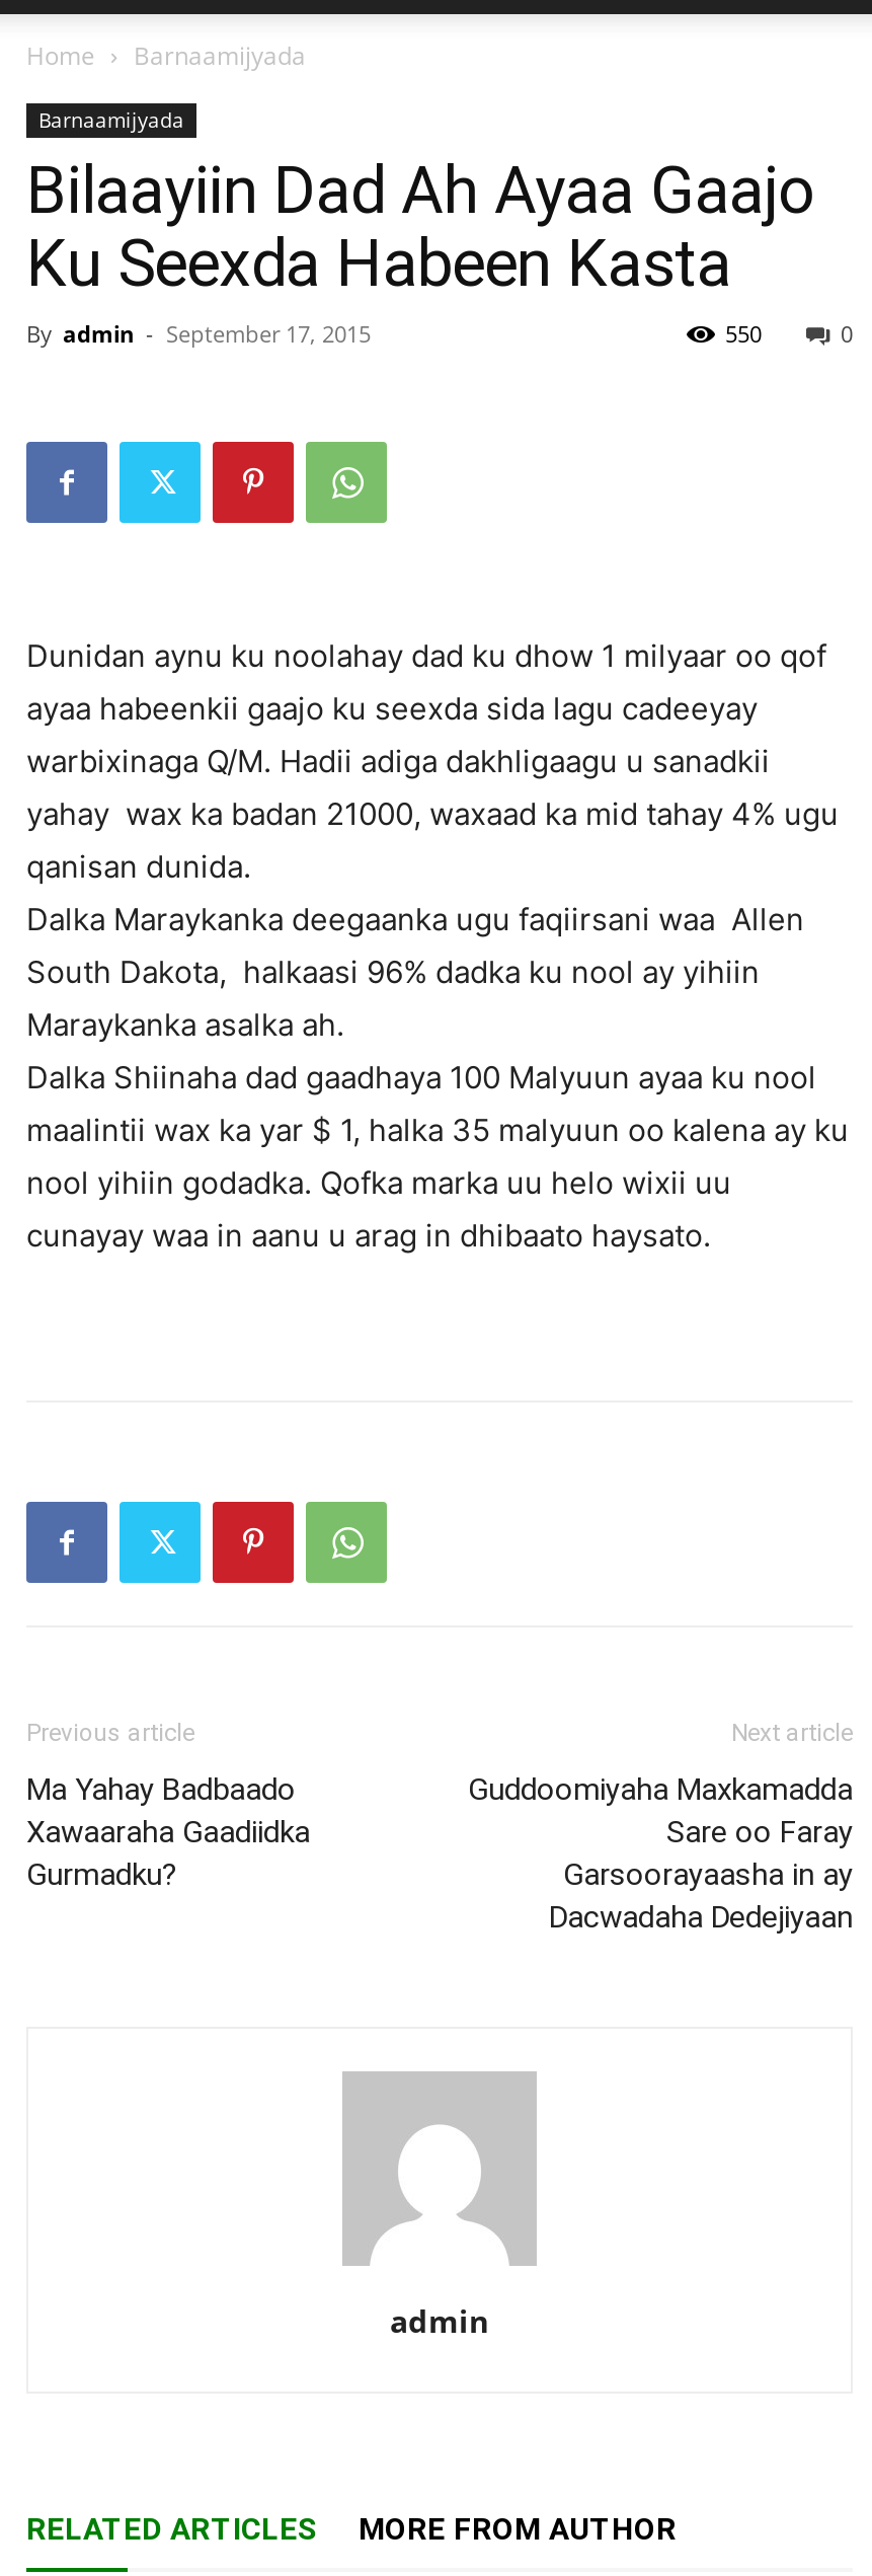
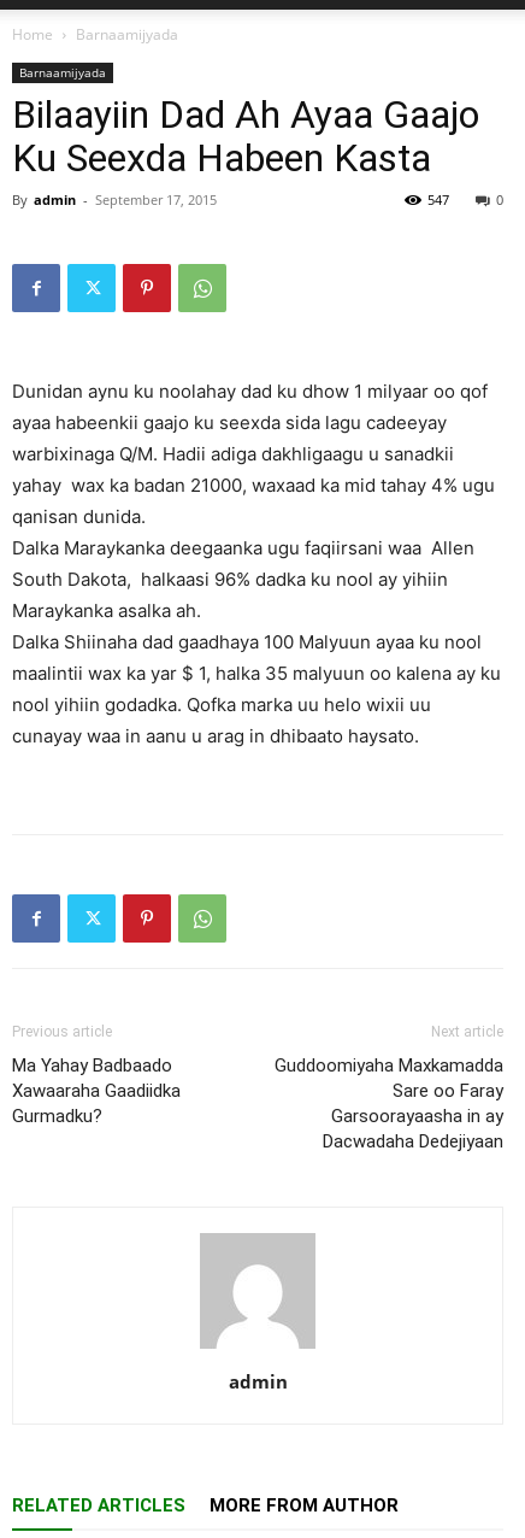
- 550
+ 547
